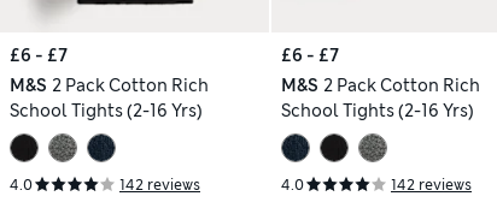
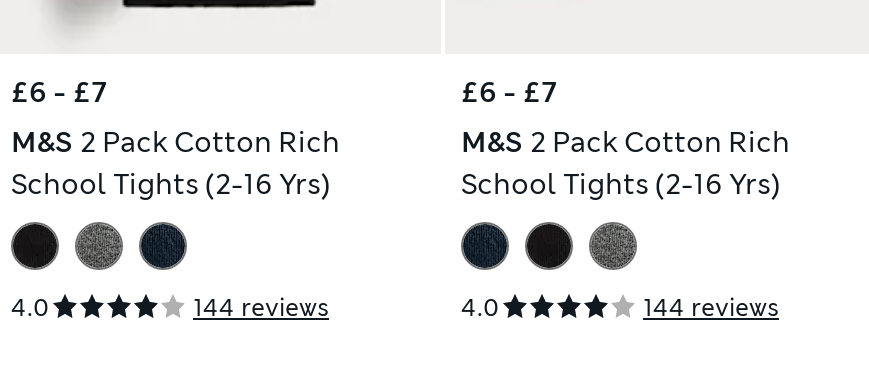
- 142 reviews
+ 144 reviews

- 142 reviews
+ 144 reviews
